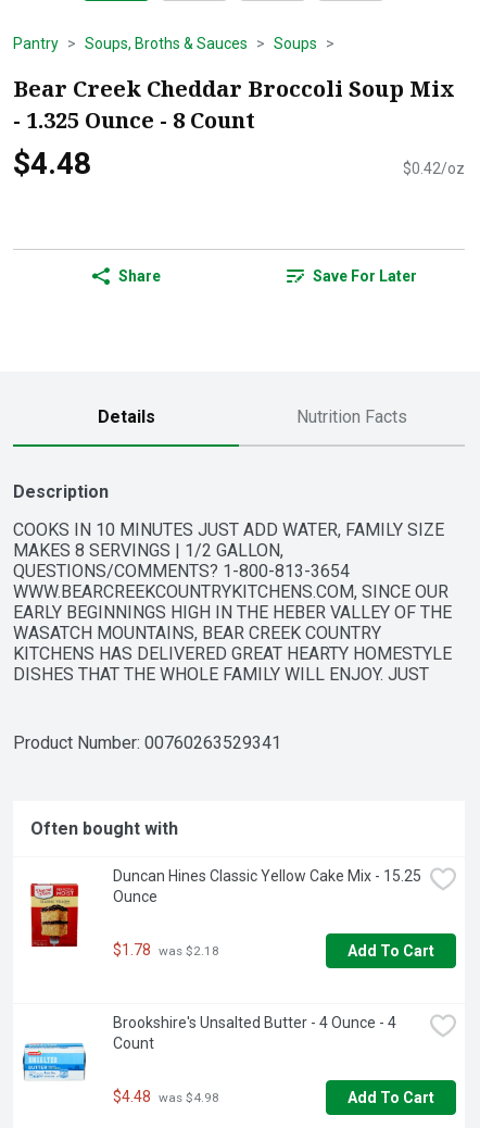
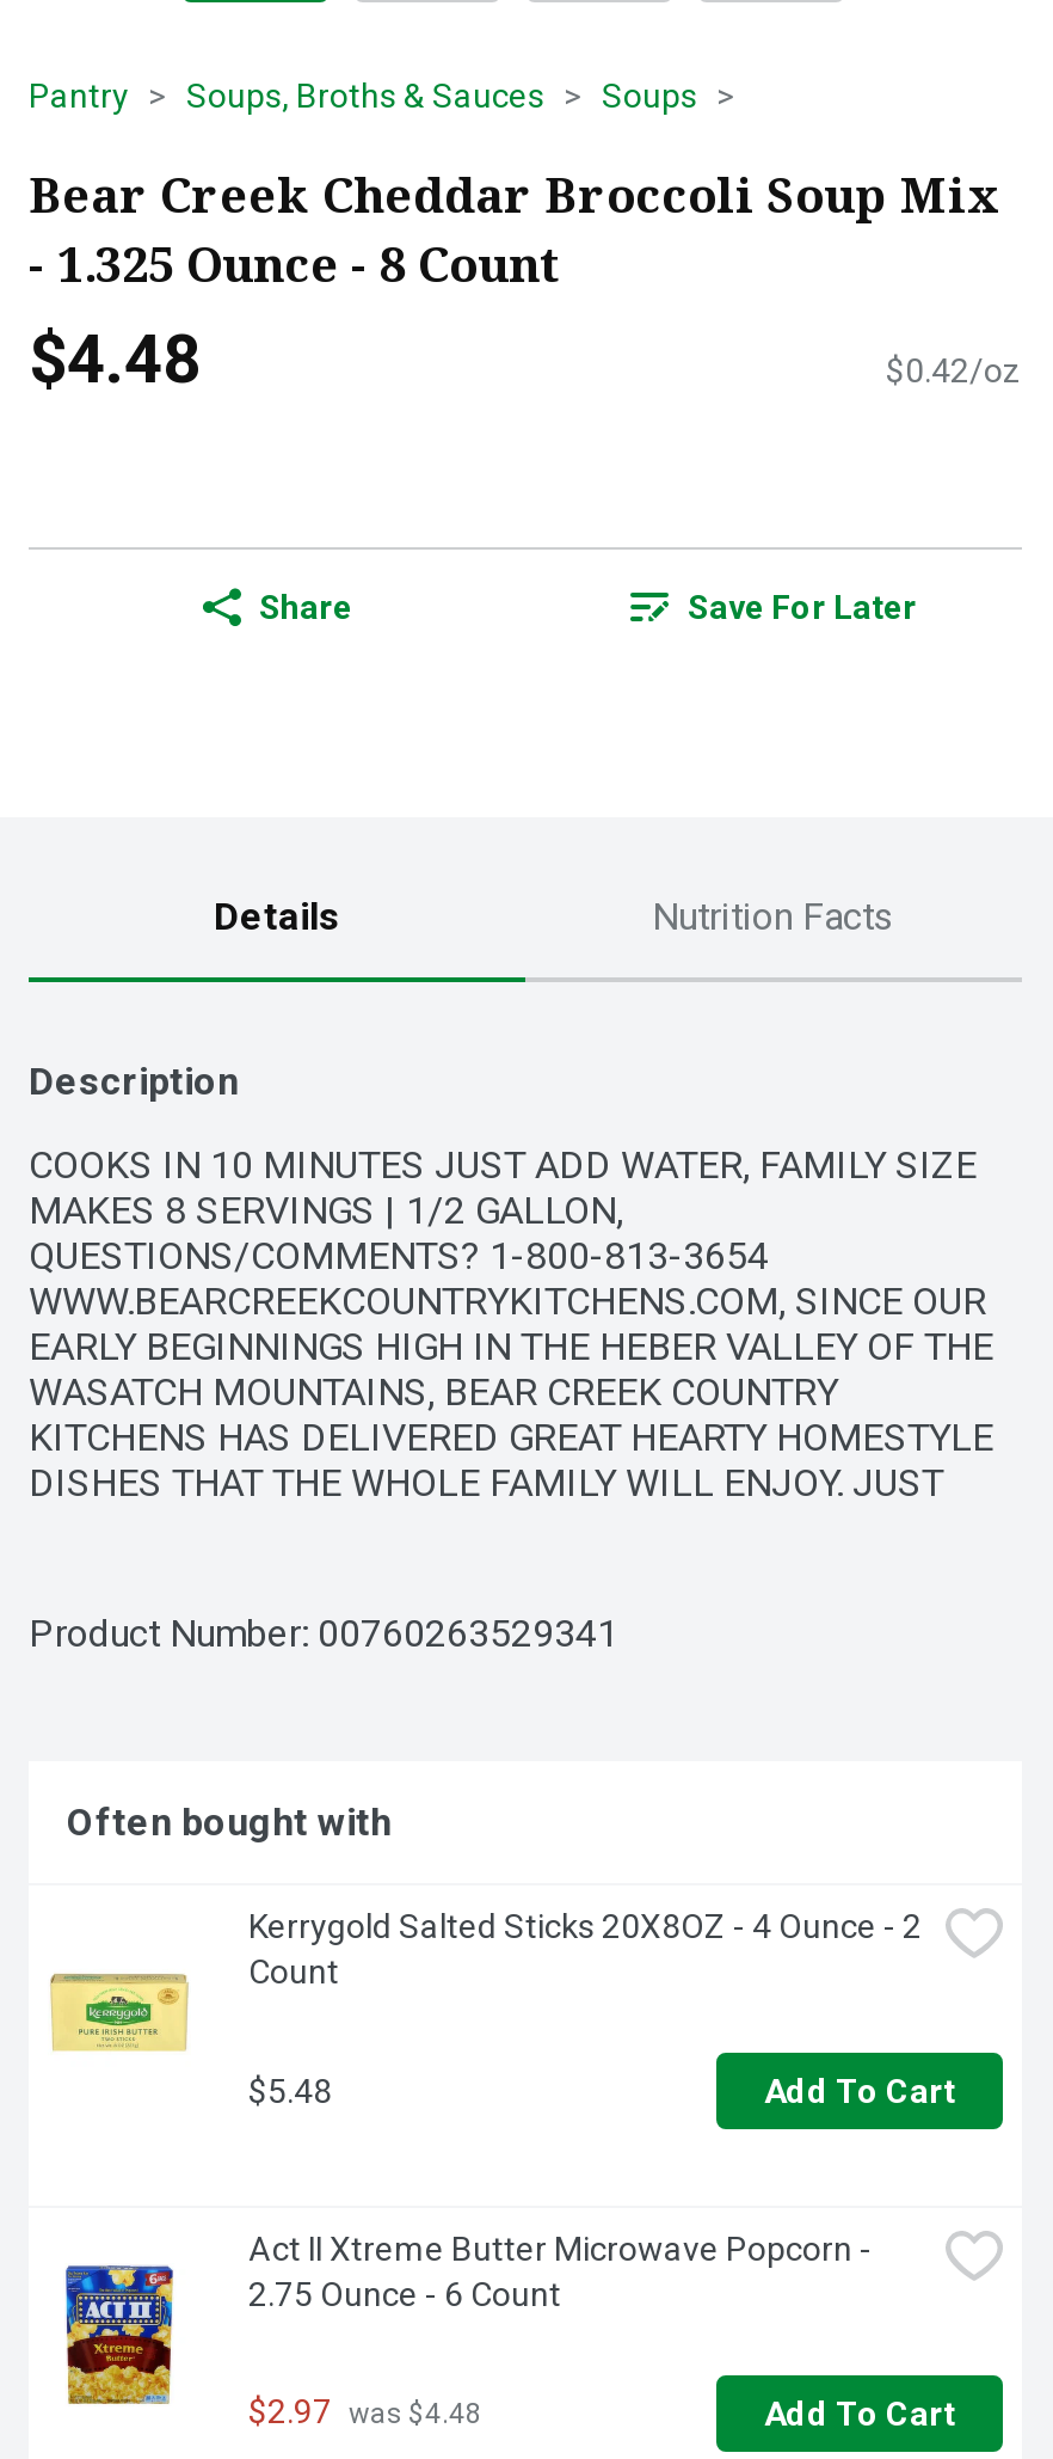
- [image]
- Duncan Hines Classic Yellow Cake Mix - 15.25
- Ounce
+ [image]
+ Kerrygold Salted Sticks 20X8OZ - 4 Ounce - 2
+ Count

- $1.78 was $2.18
+ $5.48

- [image]
- Brookshire's Unsalted Butter - 4 Ounce - 4
- Count
+ [image]
+ Act II Xtreme Butter Microwave Popcorn -
+ 2.75 Ounce - 6 Count

- $4.48 was $4.98
+ $2.97 was $4.48
